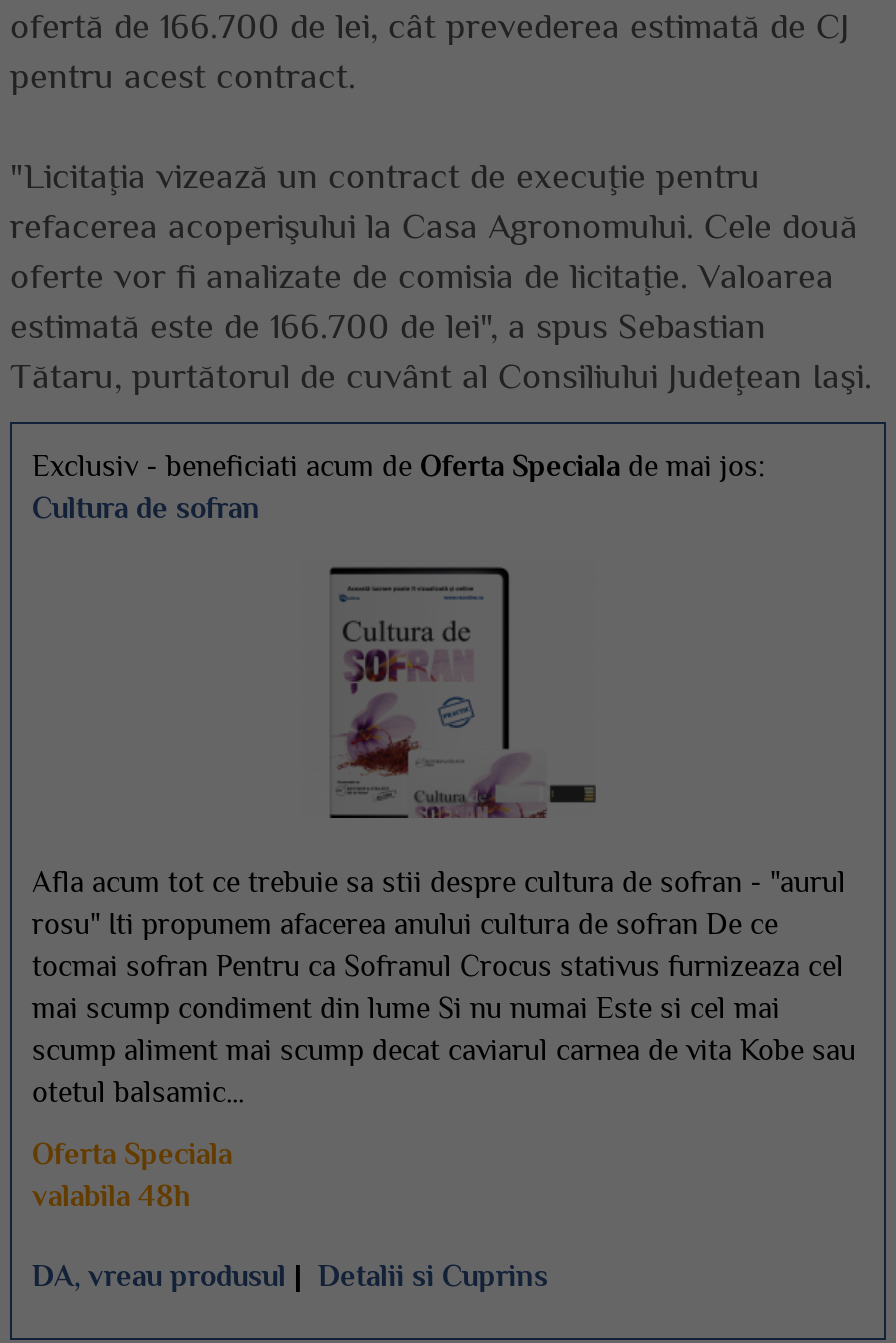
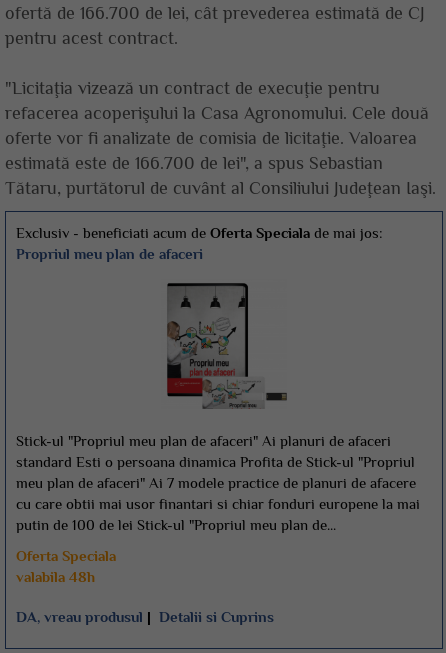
- Cultura de sofran
+ Propriul meu plan de afaceri

- [image]
- Afla acum tot ce trebuie sa stii despre cultura de sofran - "aurul
- rosu" Iti propunem afacerea anului cultura de sofran De ce
- tocmai sofran Pentru ca Sofranul Crocus stativus furnizeaza cel
- mai scump condiment din lume Si nu numai Este si cel mai
- scump aliment mai scump decat caviarul carnea de vita Kobe sau
- otetul balsamic...
+ [image]
+ Stick-ul "Propriul meu plan de afaceri" Ai planuri de afaceri
+ standard Esti o persoana dinamica Profita de Stick-ul "Propriul
+ meu plan de afaceri" Ai 7 modele practice de planuri de afacere
+ cu care obtii mai usor finantari si chiar fonduri europene la mai
+ putin de 100 de lei Stick-ul "Propriul meu plan de...
